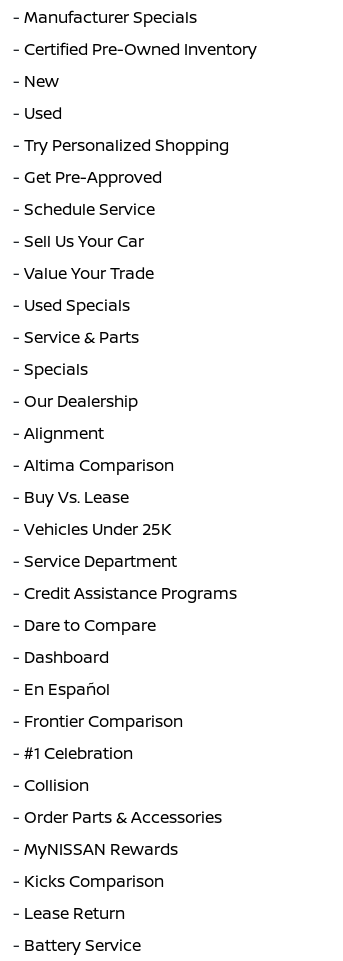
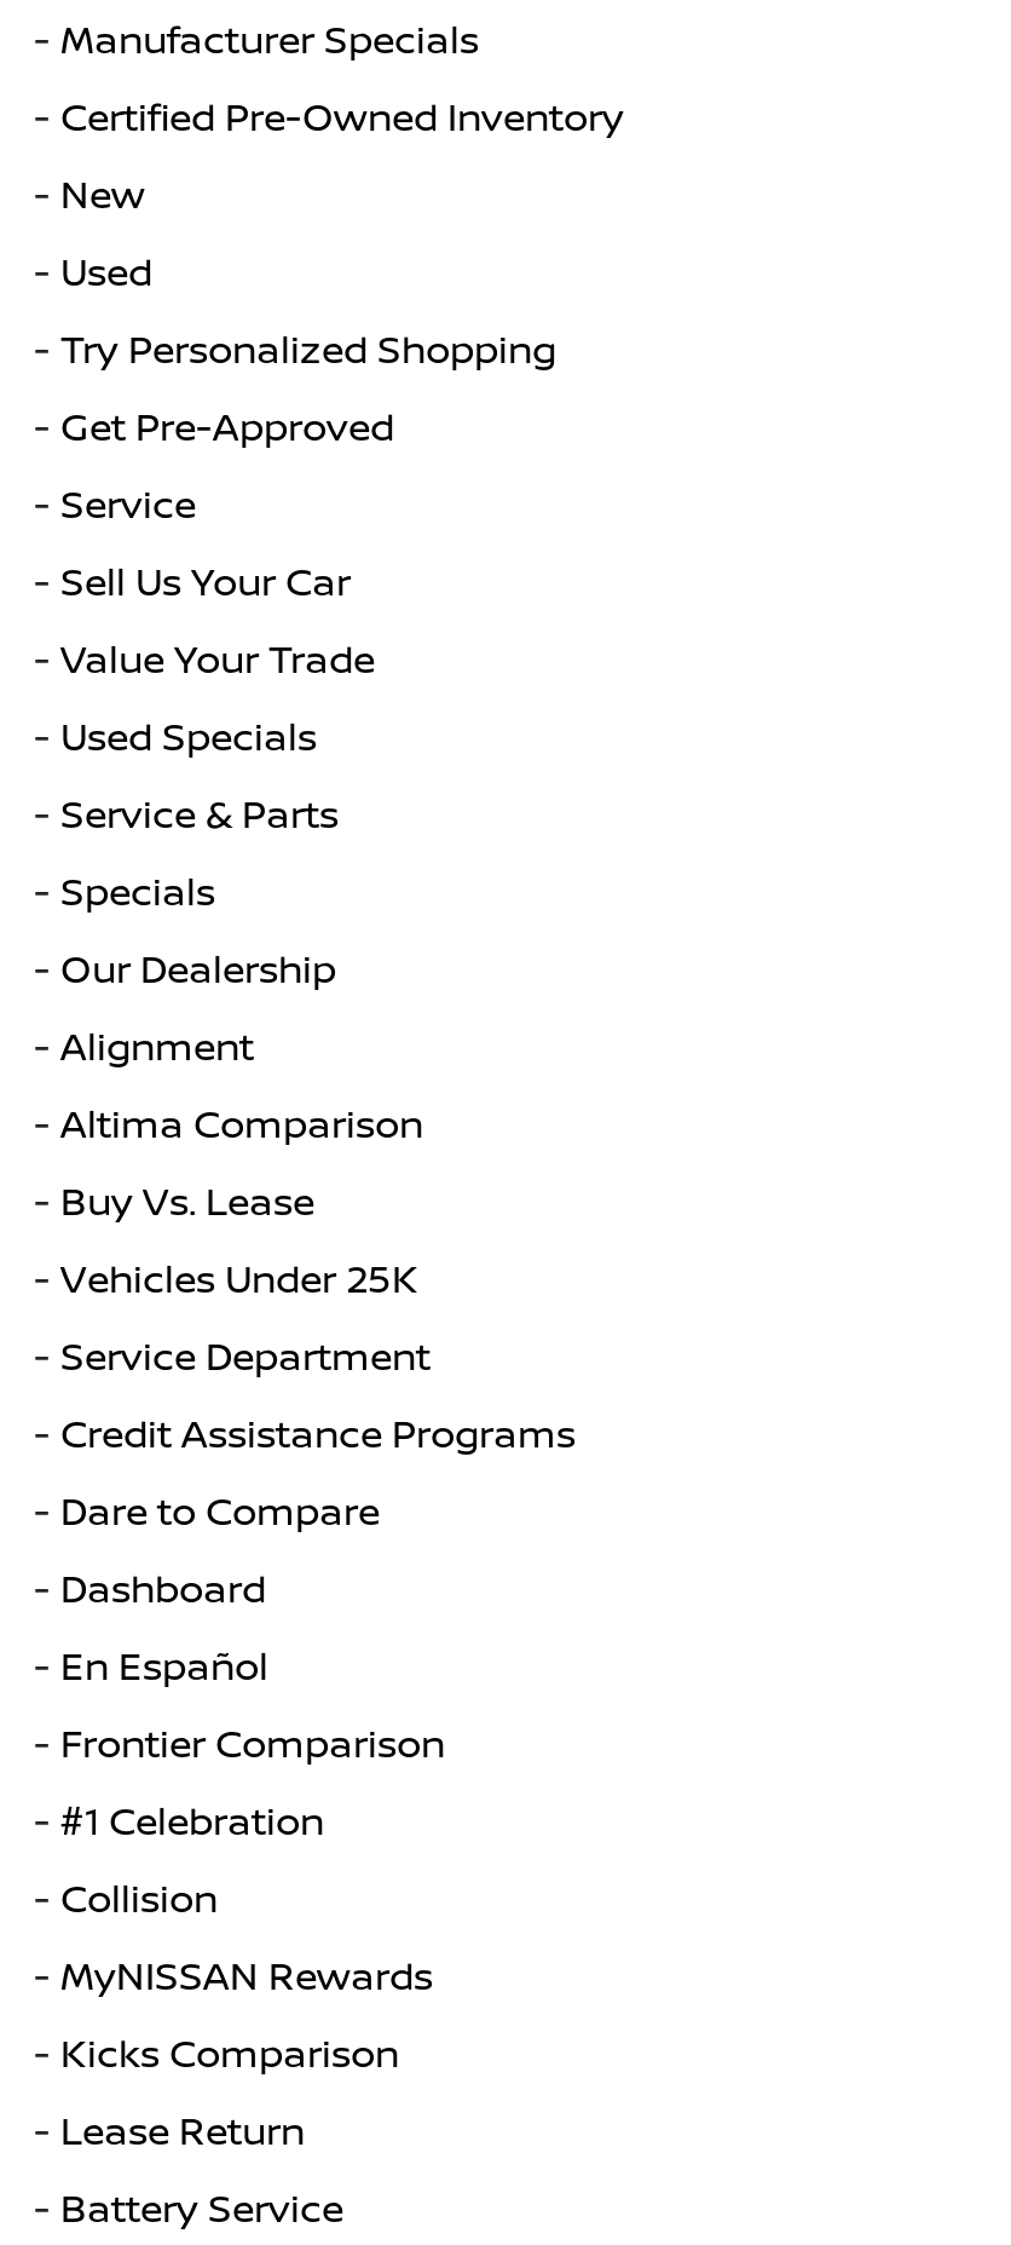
- - Schedule Service
+ - Service

- - Order Parts & Accessories
